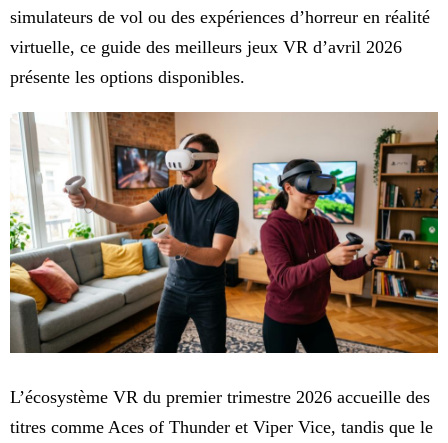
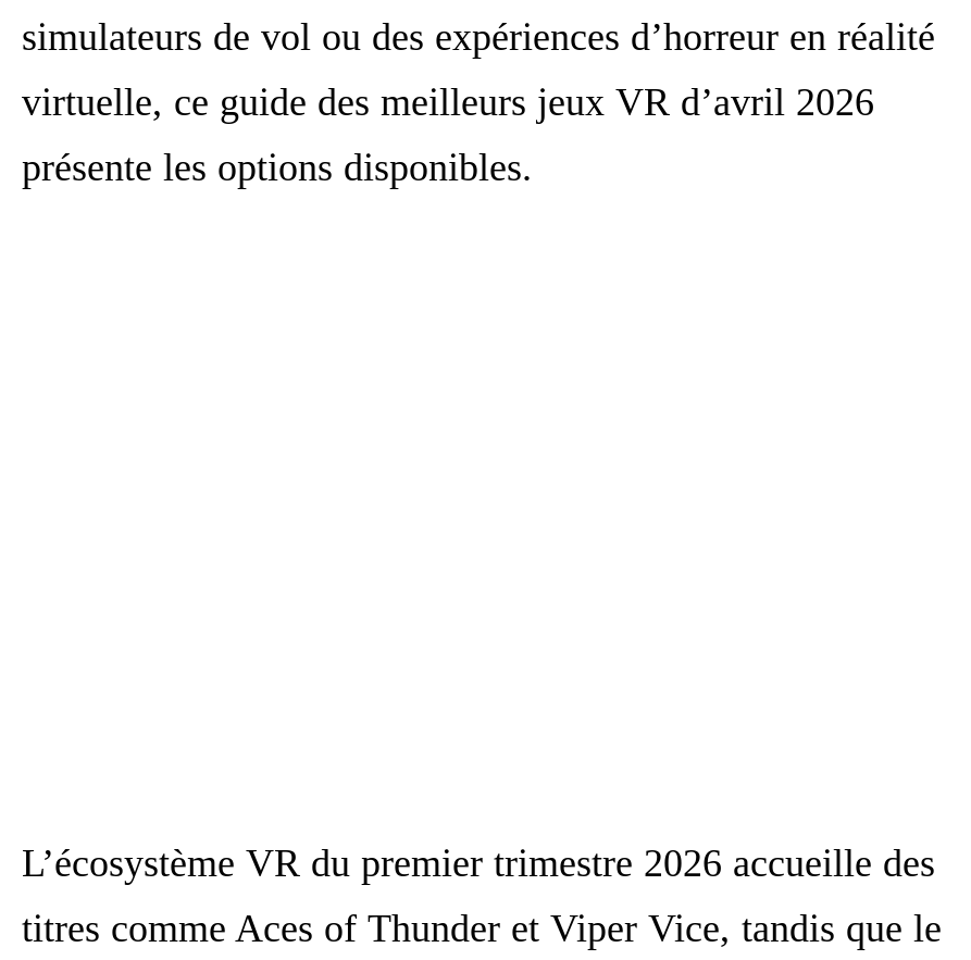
- [image]
